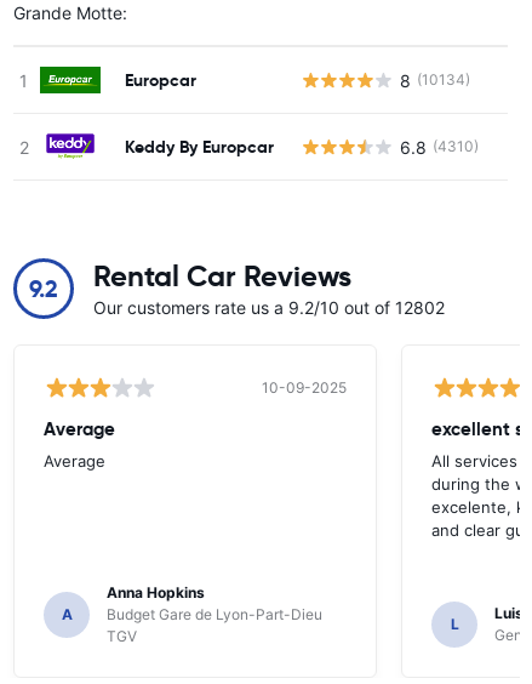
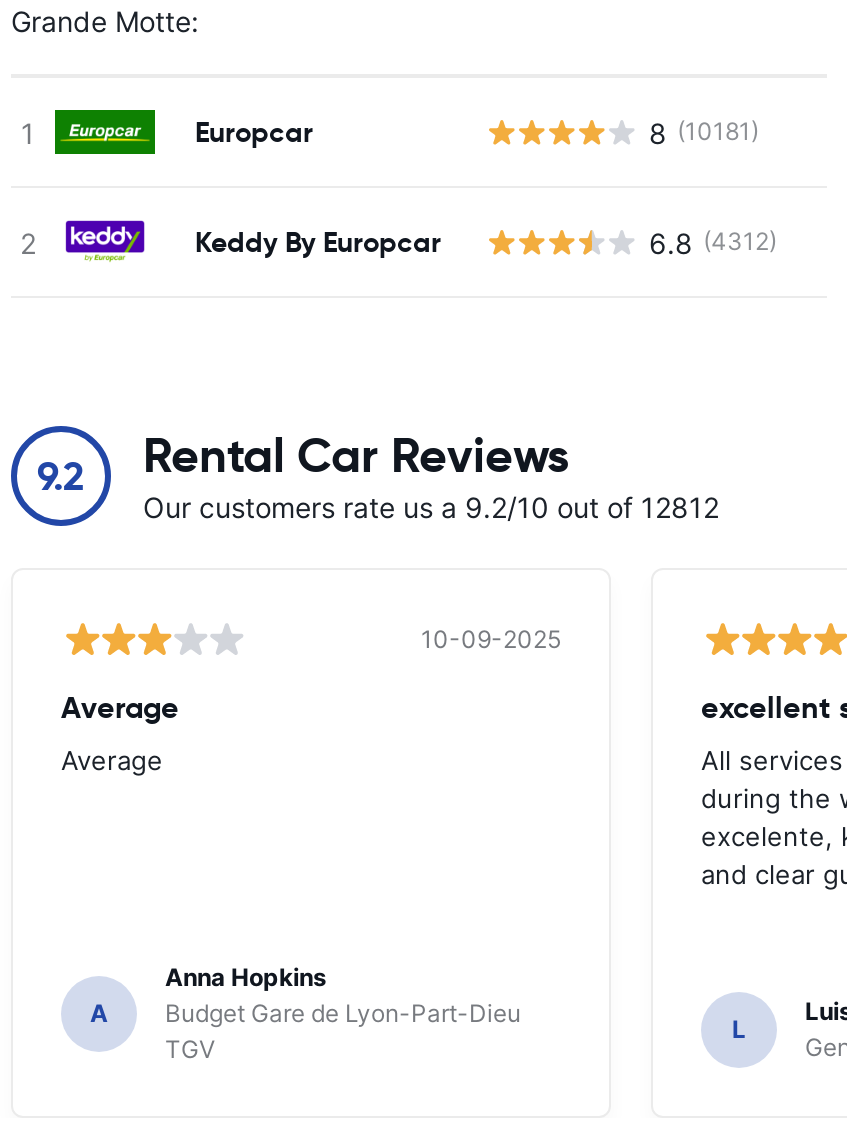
- 8 (10134)
+ 8 (10181)

- 6.8 (4310)
+ 6.8 (4312)

- Our customers rate us a 9.2/10 out of 12802
+ Our customers rate us a 9.2/10 out of 12812
